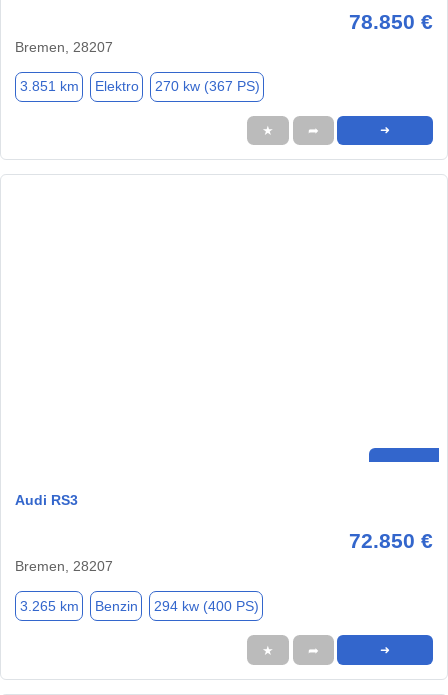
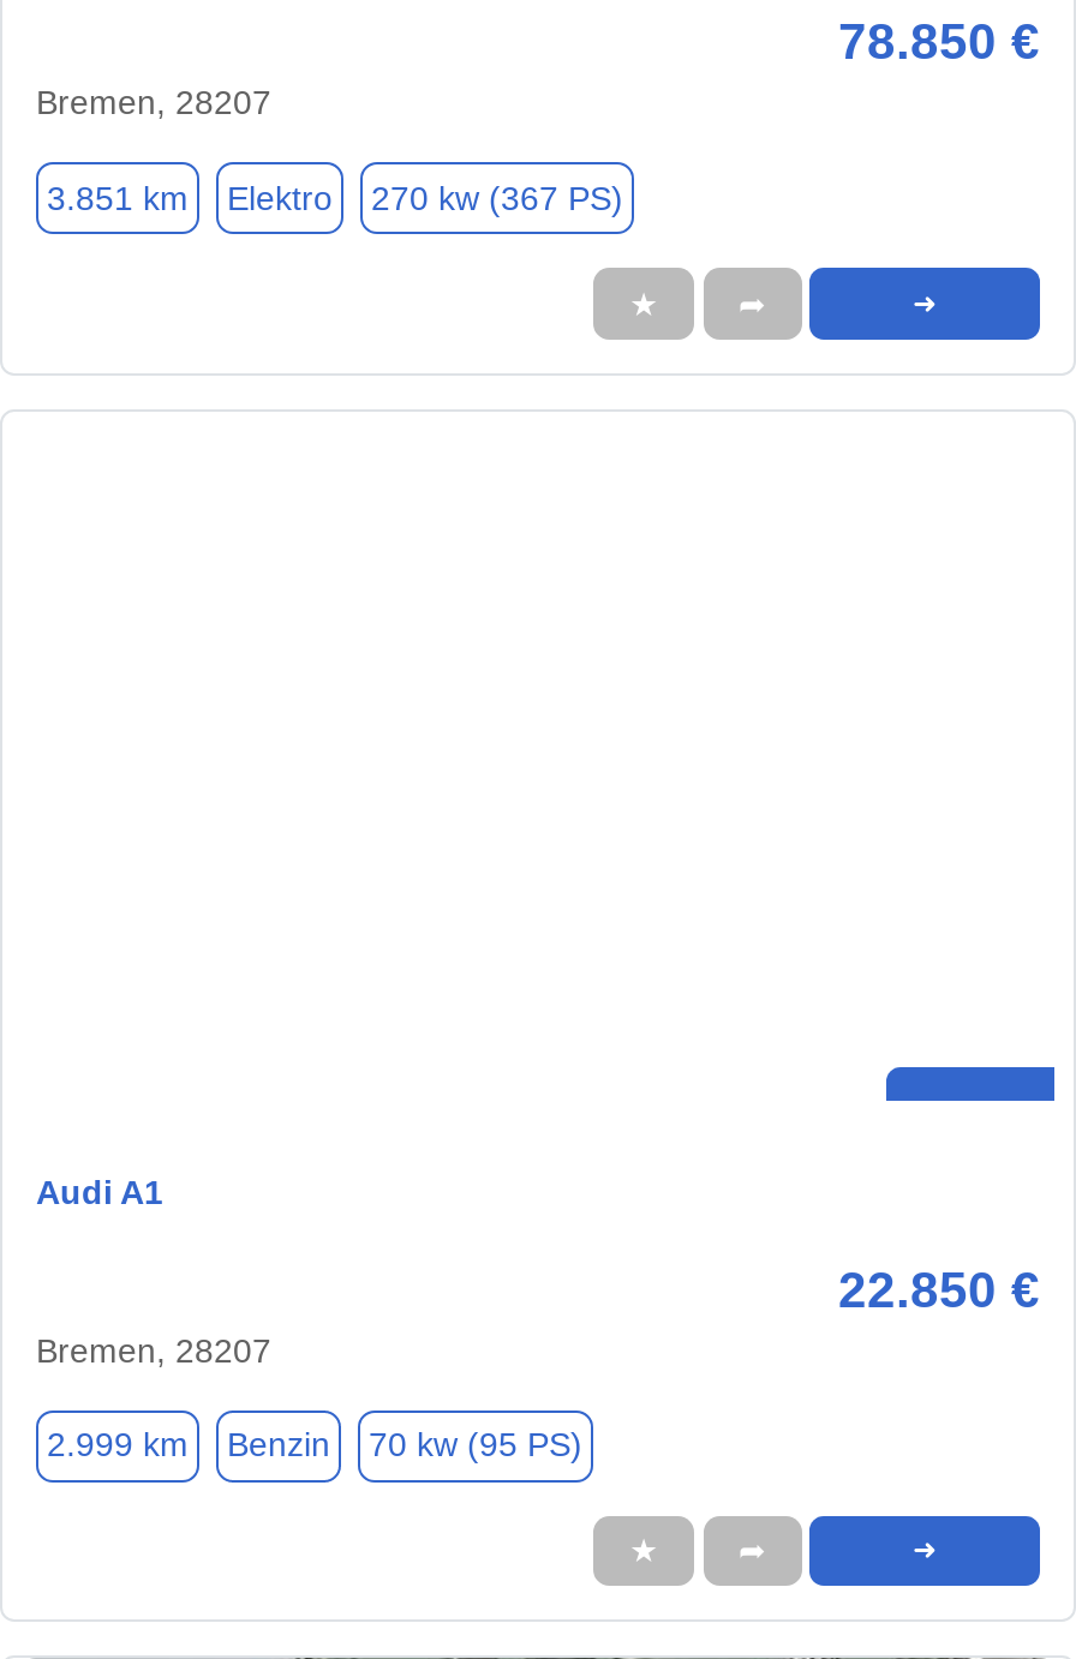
- Audi RS3
+ Audi A1

- 72.850 €
+ 22.850 €

- 3.265 km
+ 2.999 km

- 294 kw (400 PS)
+ 70 kw (95 PS)
